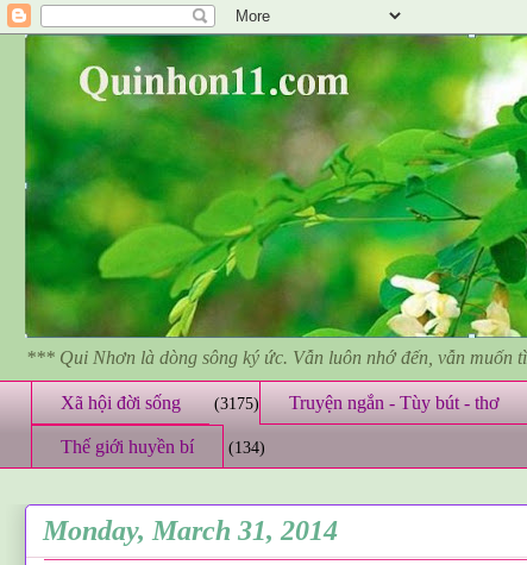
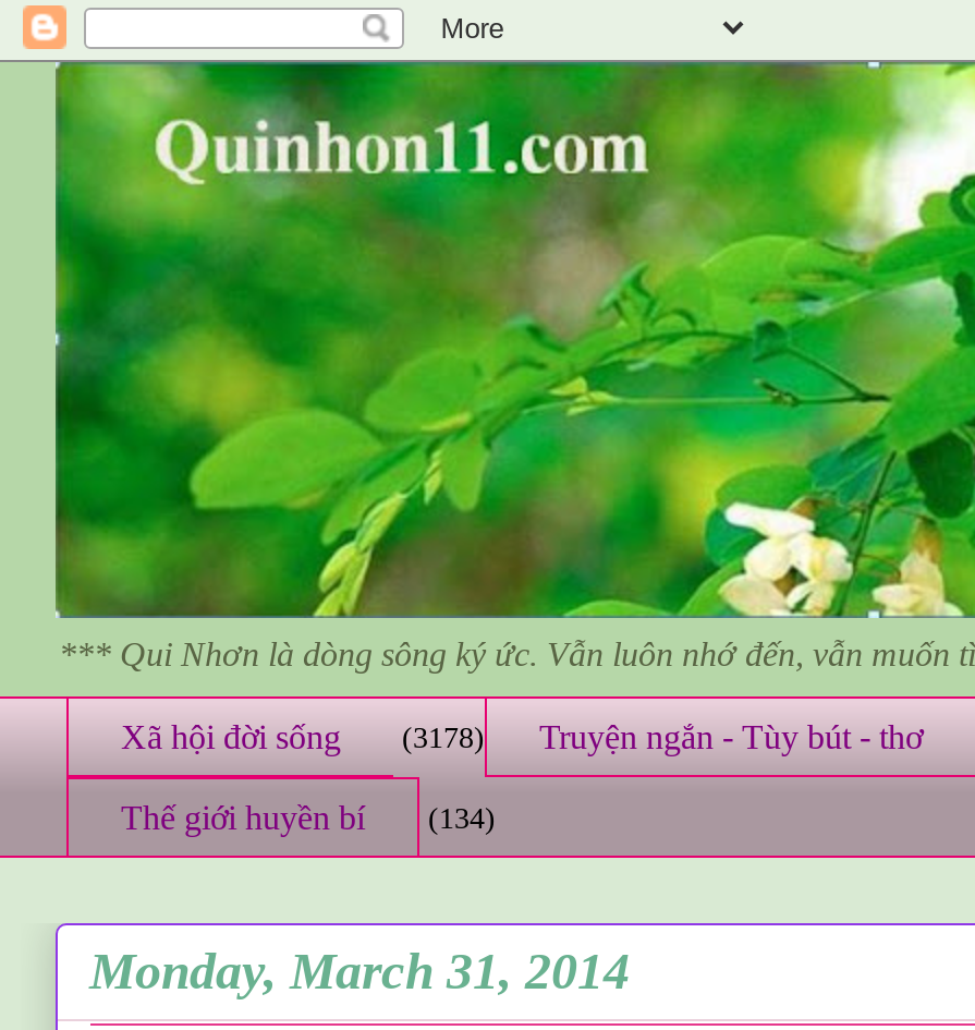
- Xã hội đời sống (3175) Truyện ngắn - Tùy bút - thơ
+ Xã hội đời sống (3178) Truyện ngắn - Tùy bút - thơ
